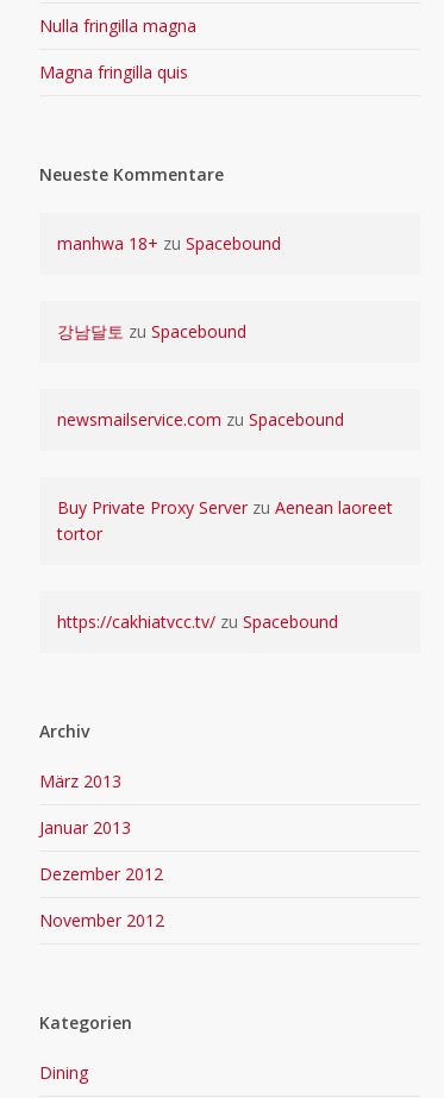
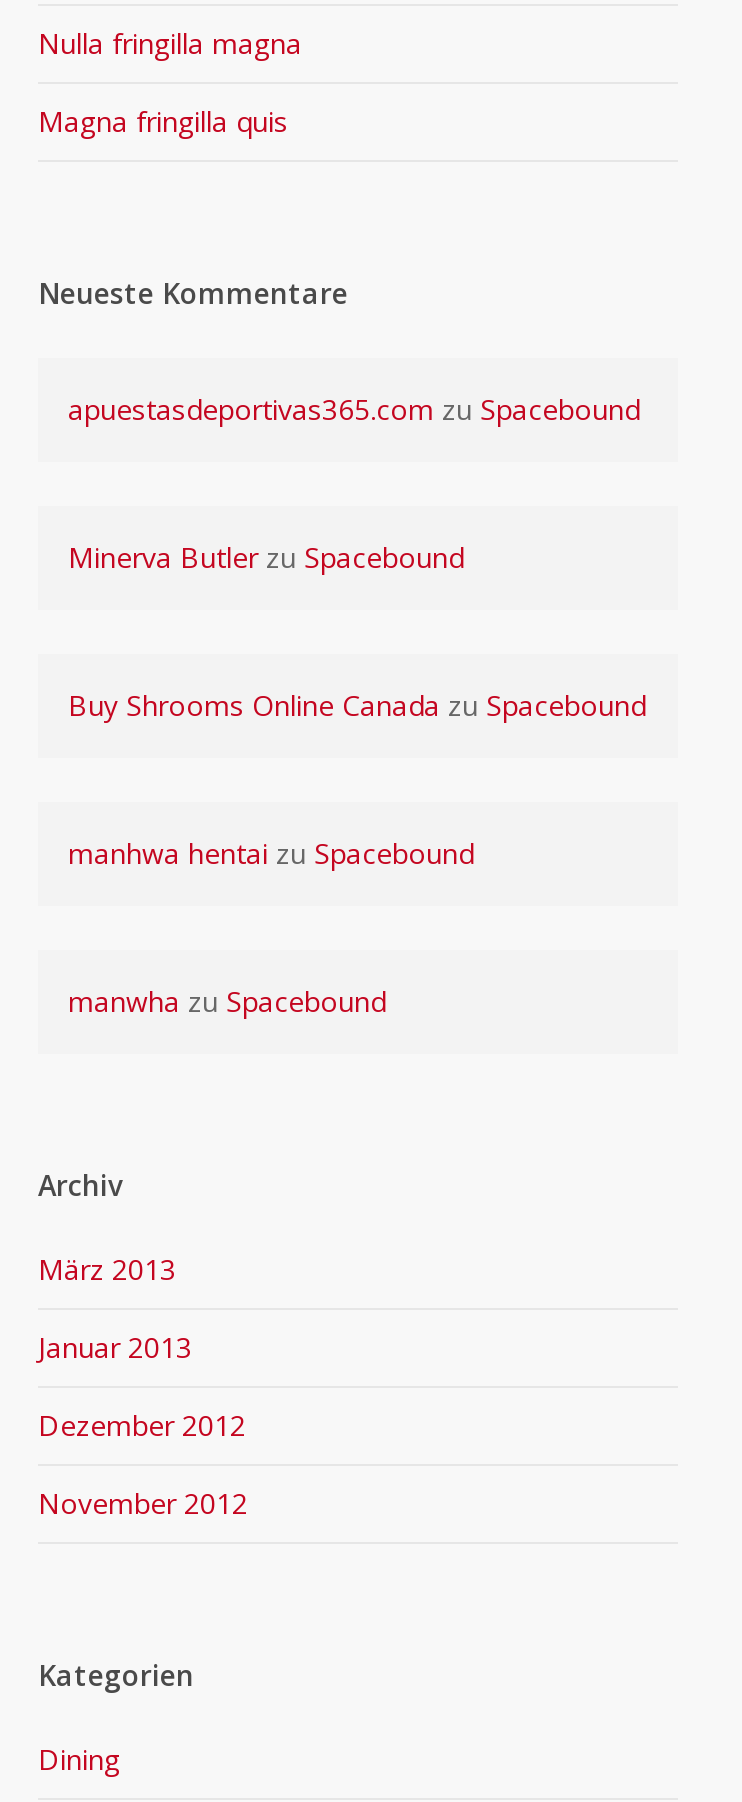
- manhwa 18+ zu Spacebound
+ apuestasdeportivas365.com zu Spacebound

- 강남달토 zu Spacebound
+ Minerva Butler zu Spacebound

- newsmailservice.com zu Spacebound
+ Buy Shrooms Online Canada zu Spacebound

- Buy Private Proxy Server zu Aenean laoreet
- tortor
+ manhwa hentai zu Spacebound

- https://cakhiatvcc.tv/ zu Spacebound
+ manwha zu Spacebound
